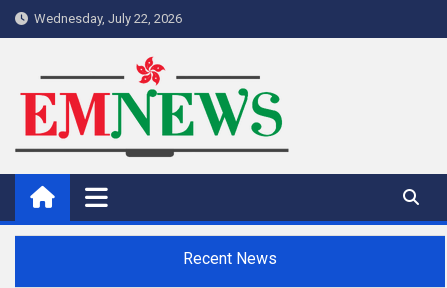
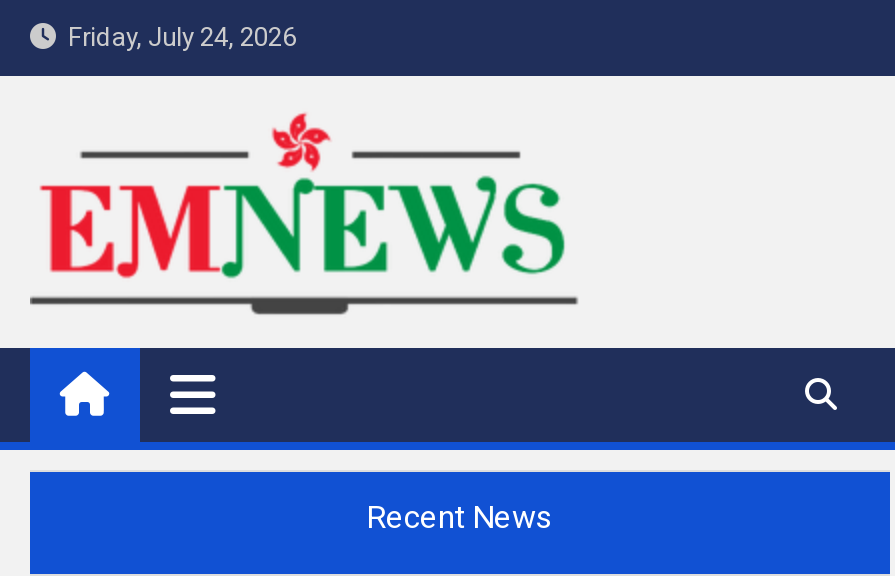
- Wednesday, July 22, 2026
+ Friday, July 24, 2026
